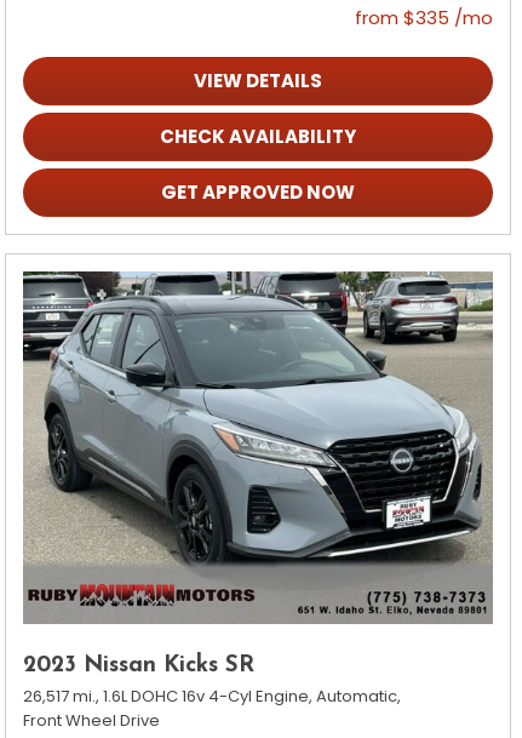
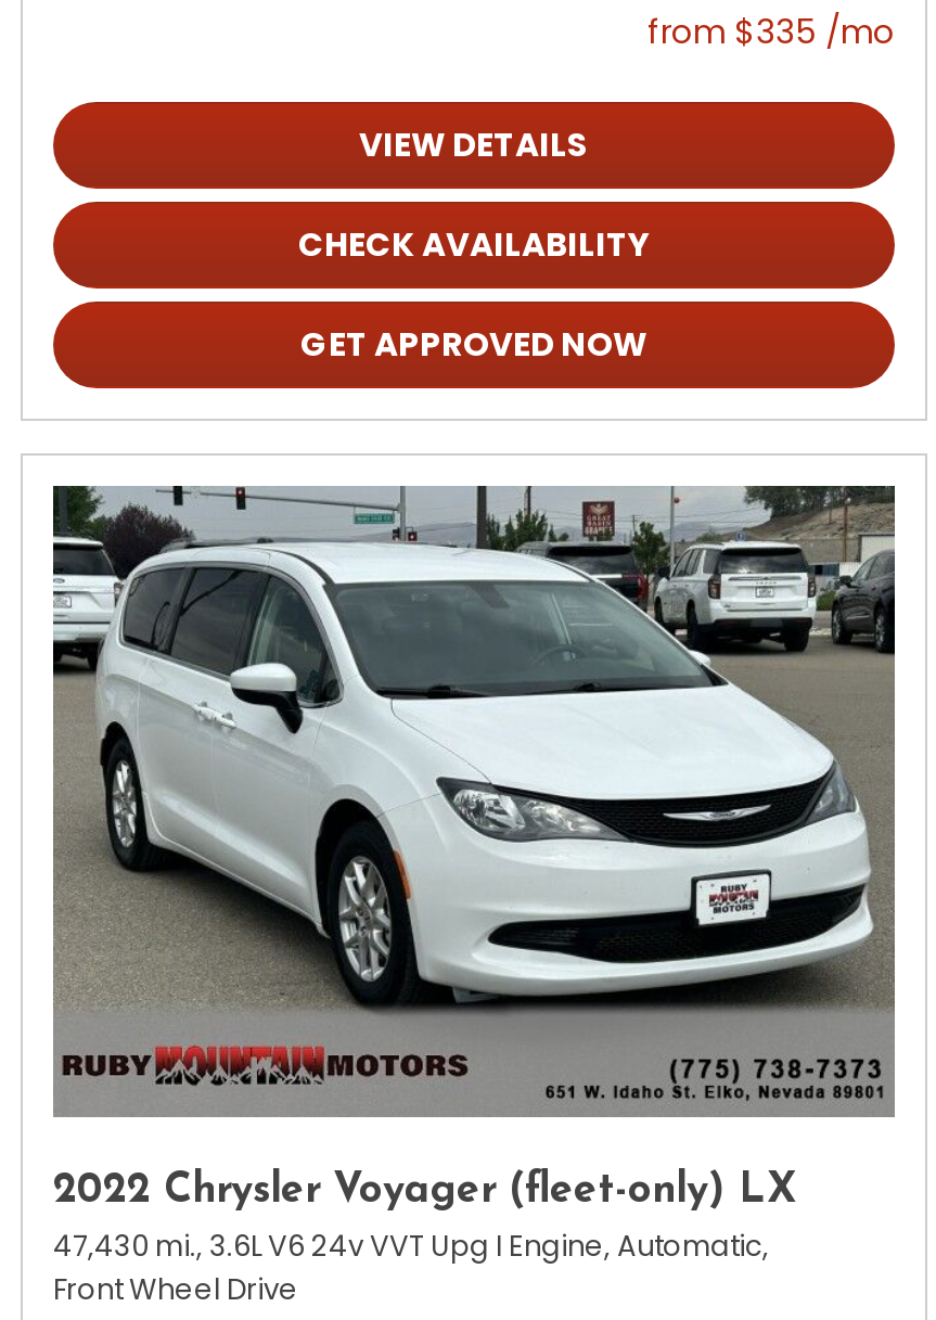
- [image]
+ [image]

- 2023 Nissan Kicks SR
- 26,517 mi., 1.6L DOHC 16v 4-Cyl Engine, Automatic,
+ 2022 Chrysler Voyager (fleet-only) LX
+ 47,430 mi., 3.6L V6 24v VVT Upg I Engine, Automatic,
